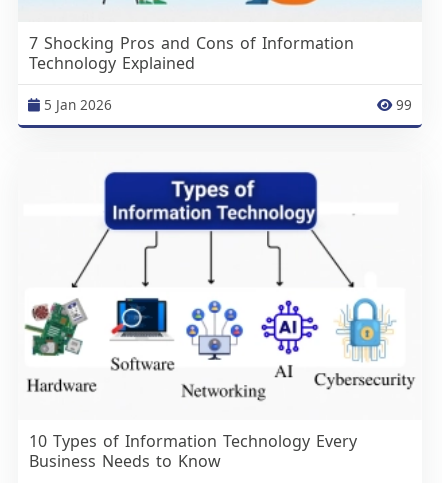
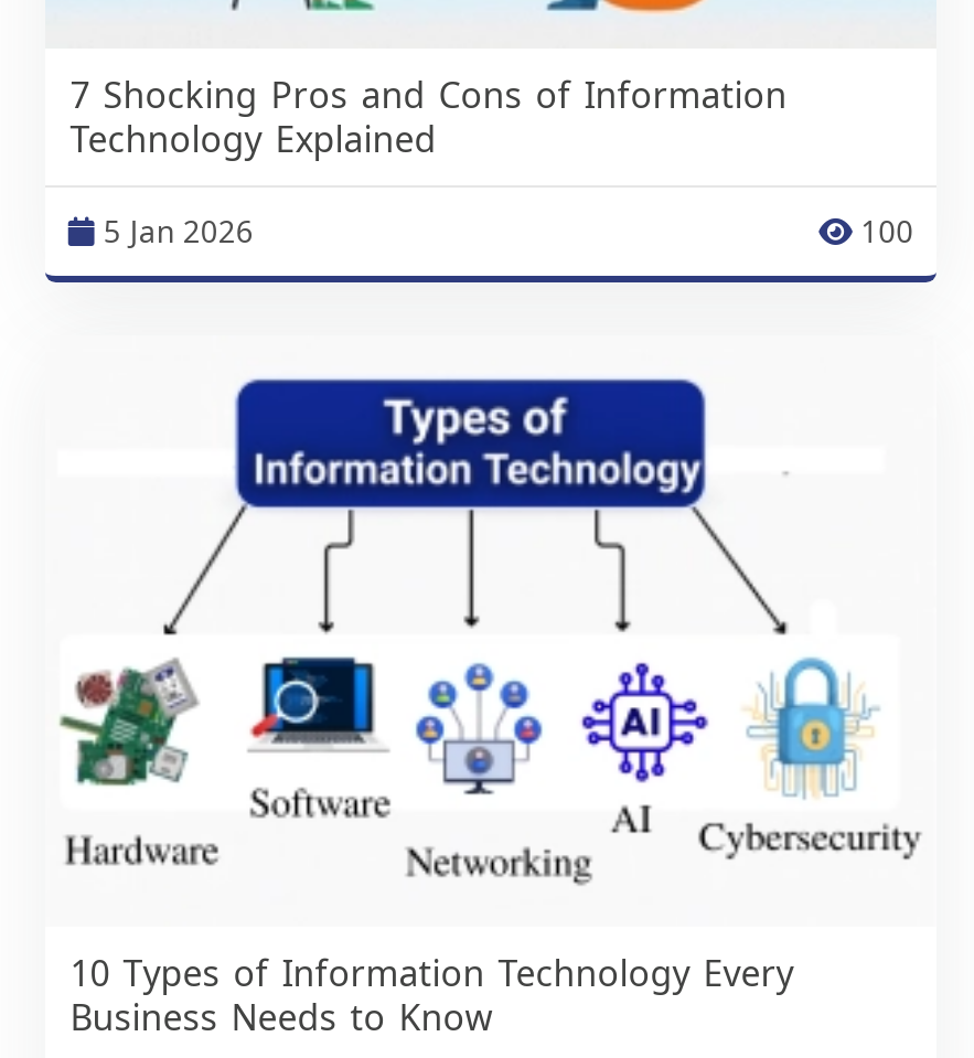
- 99
+ 100
